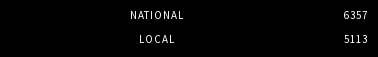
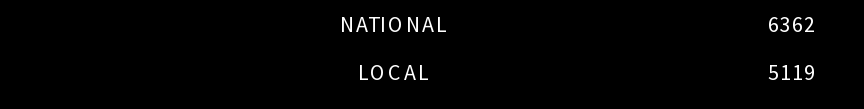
- 6357
+ 6362

- 5113
+ 5119
